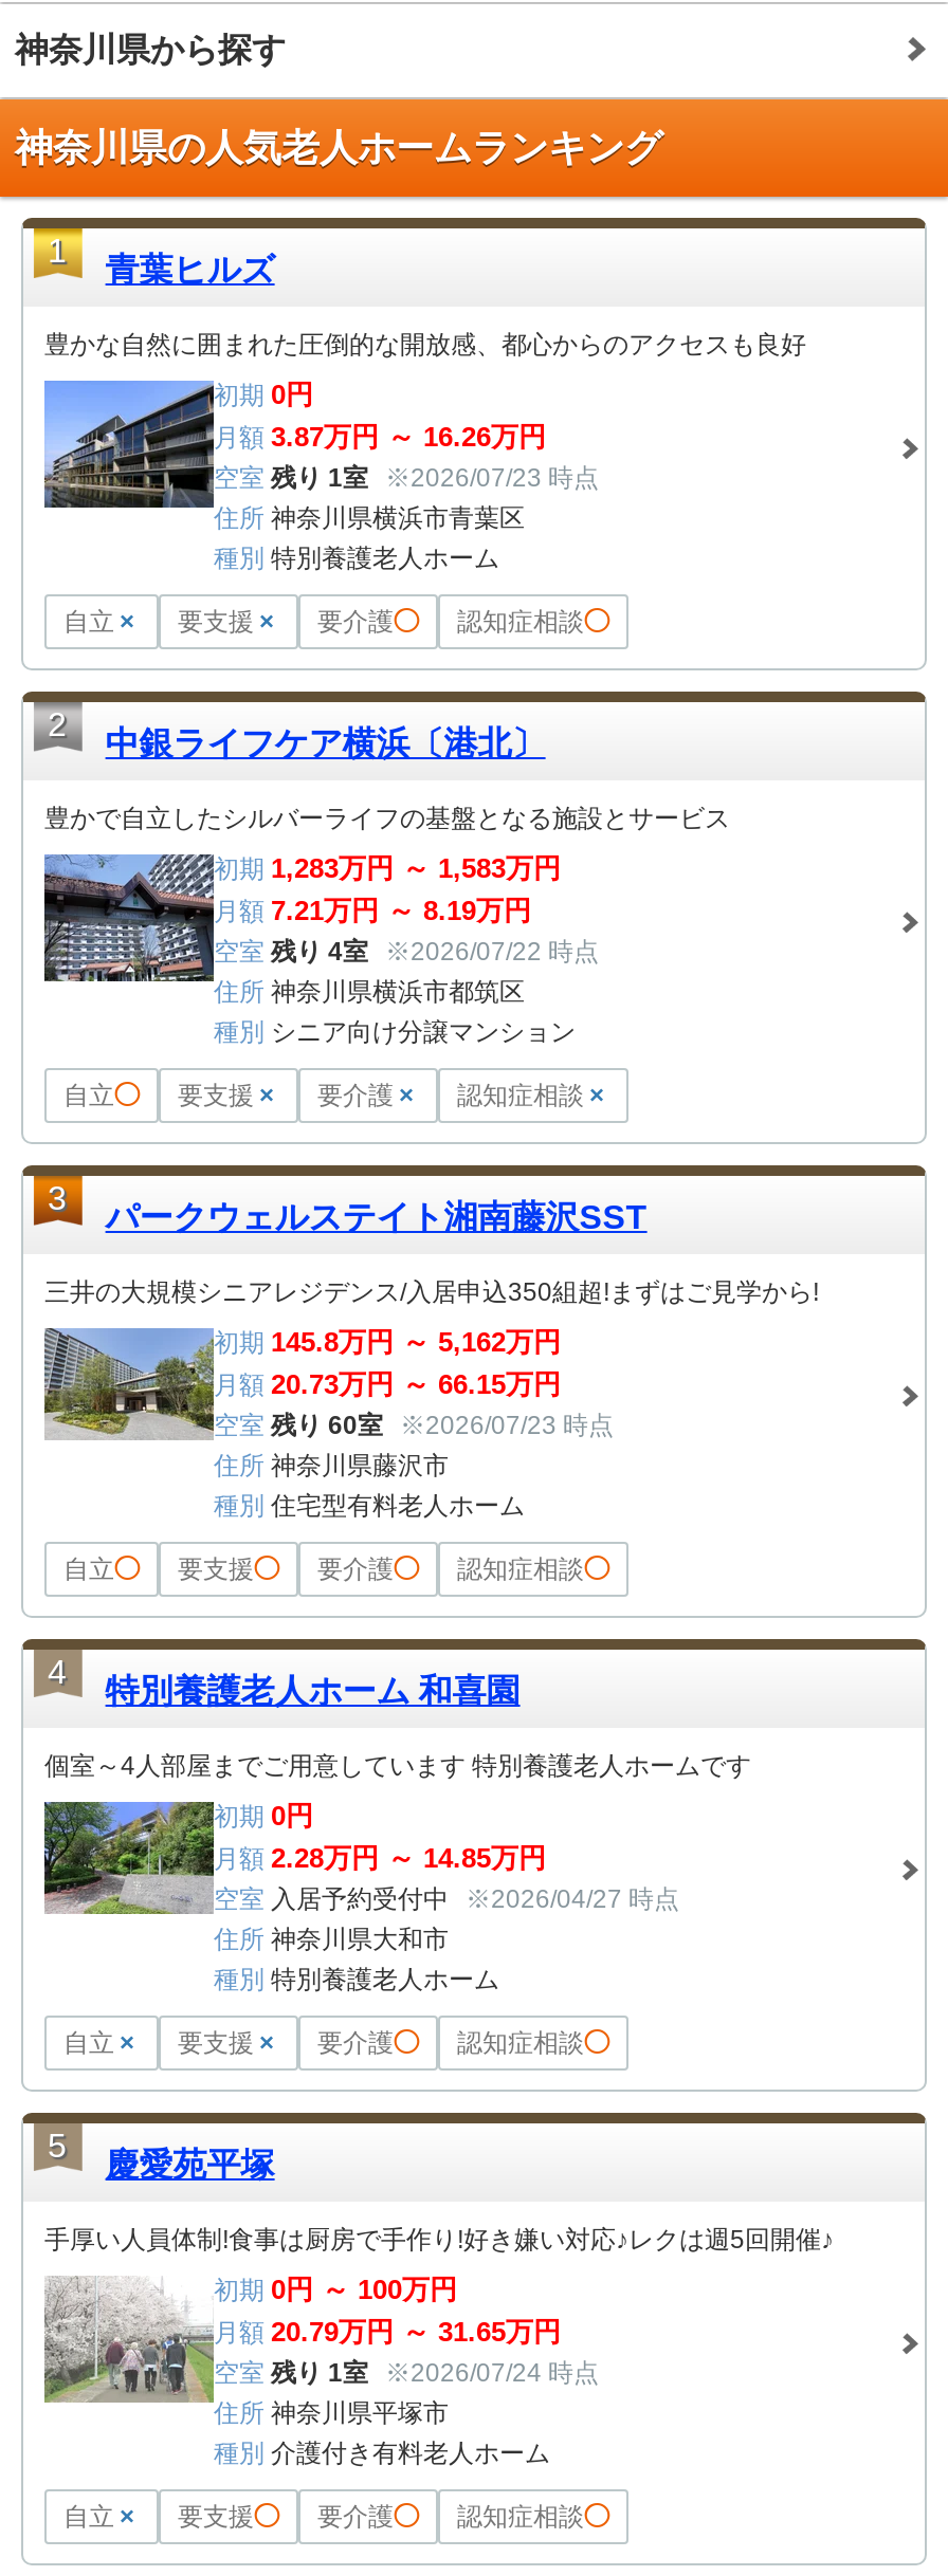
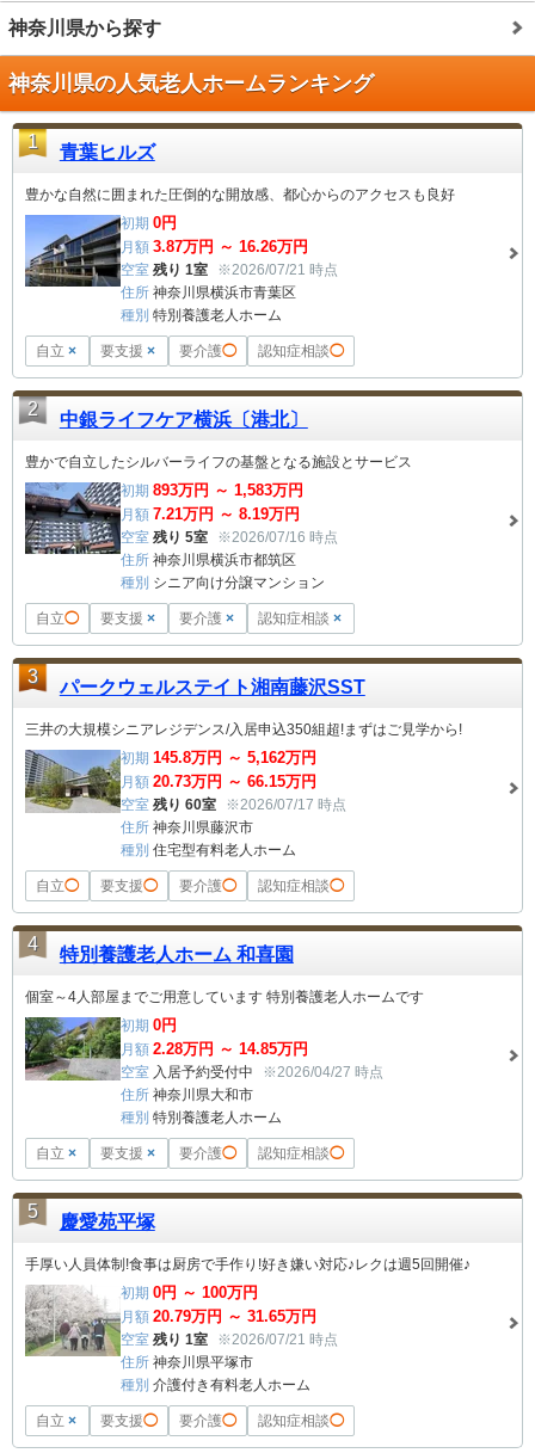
- 空室 残り 1室 ※2026/07/23 時点
+ 空室 残り 1室 ※2026/07/21 時点

- 初期 1,283万円 ～1,583万円
+ 初期 893万円 ～1,583万円

- 空室 残り 4室 ※2026/07/22 時点
+ 空室 残り 5室 ※2026/07/16 時点

- 空室 残り 60室 ※2026/07/23 時点
+ 空室 残り 60室 ※2026/07/17 時点

- 空室 残り 1室 ※2026/07/24 時点
+ 空室 残り 1室 ※2026/07/21 時点
